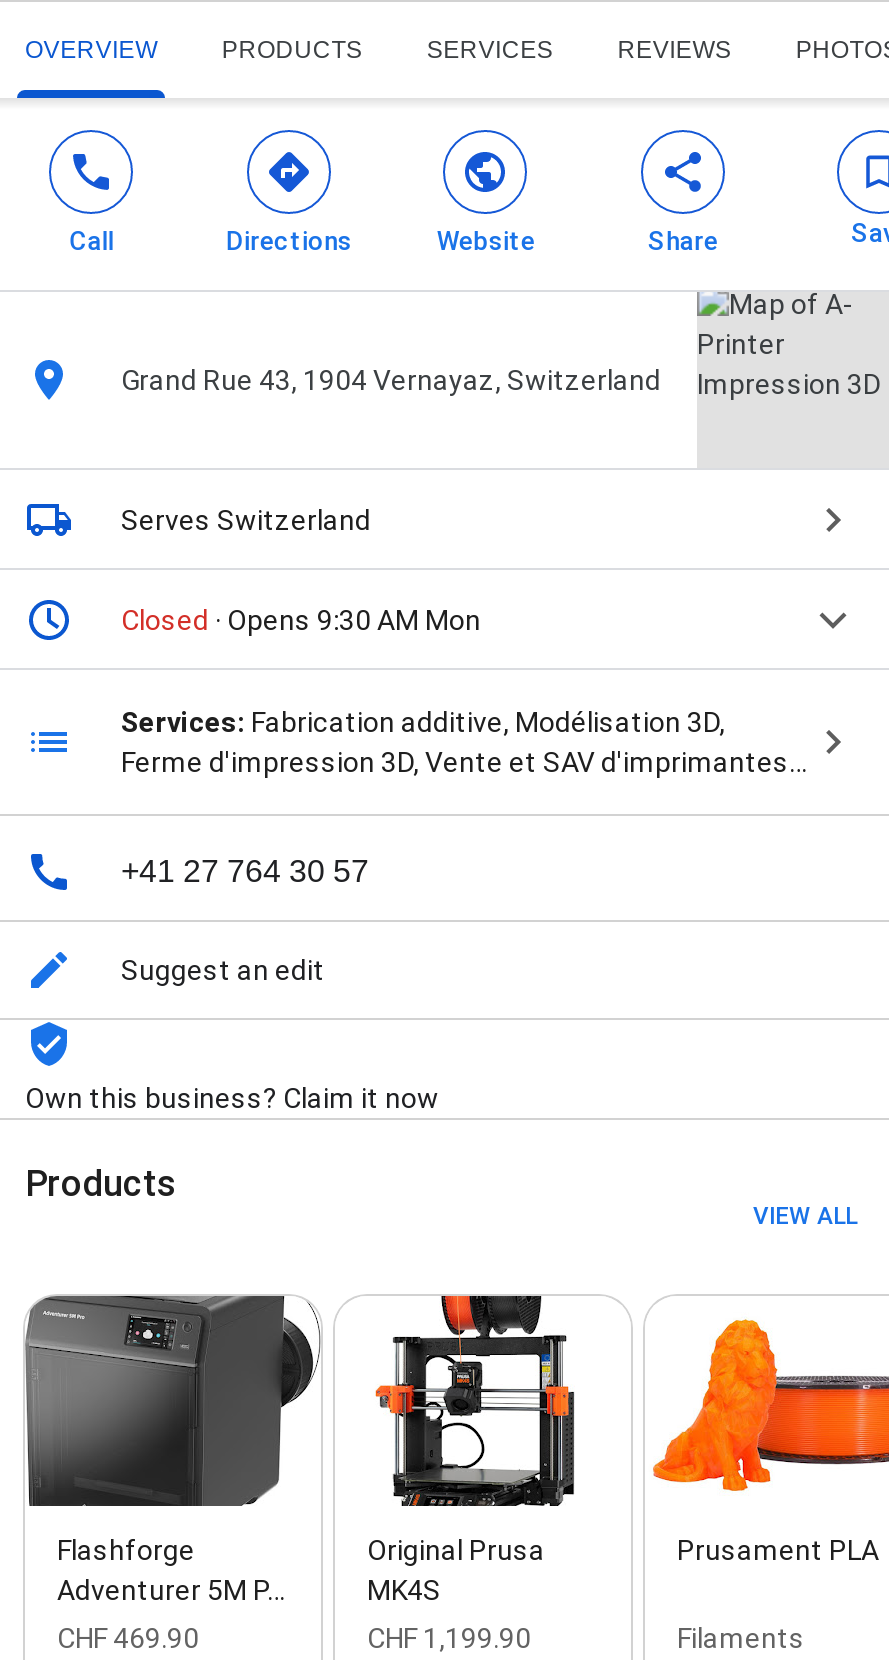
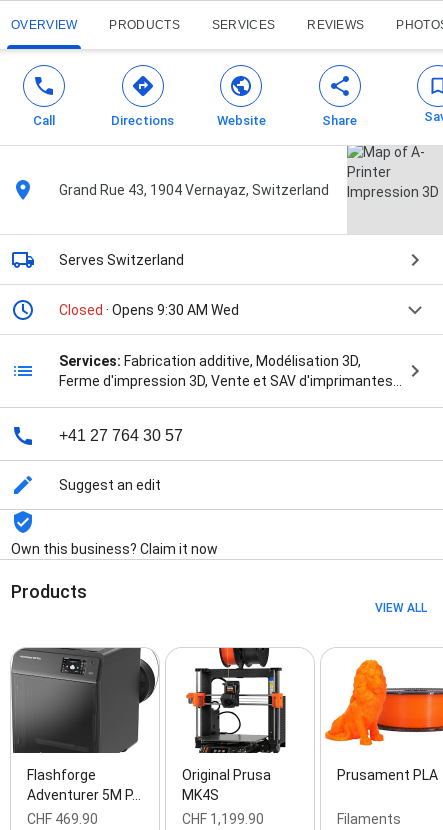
- Closed · Opens 9:30 AM Mon
+ Closed · Opens 9:30 AM Wed
